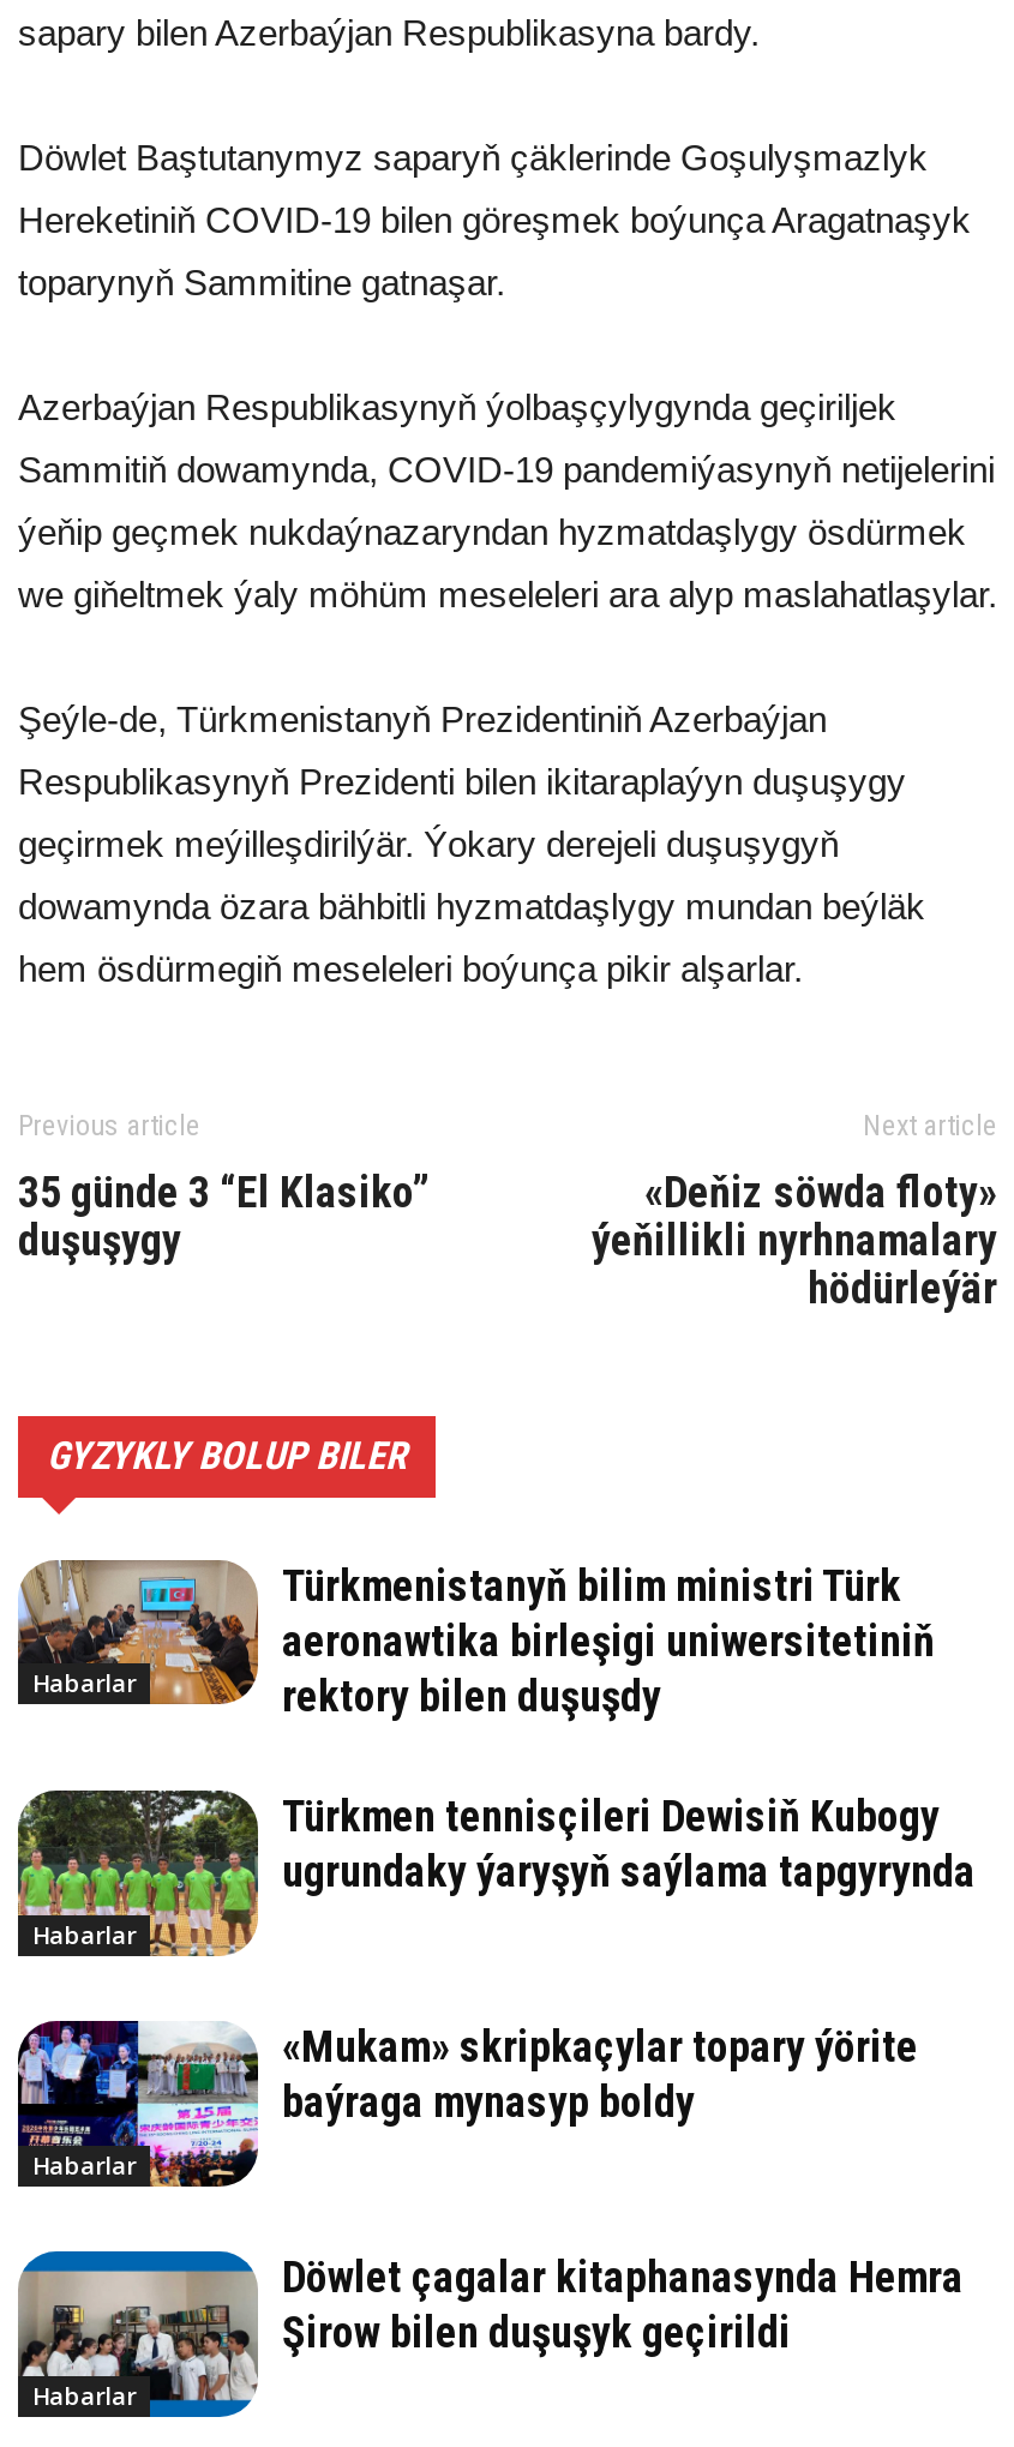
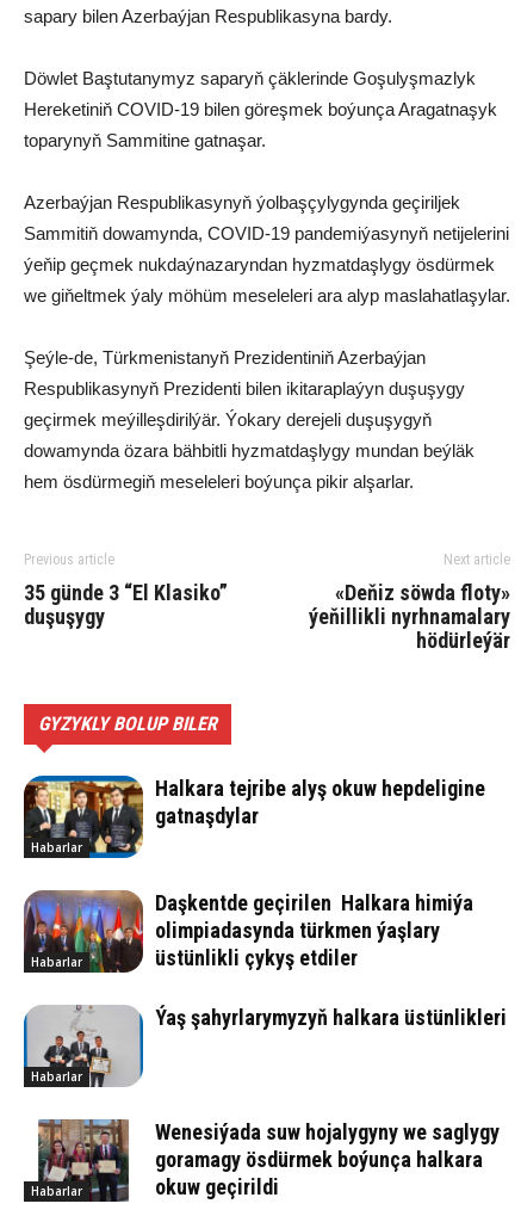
- [image]
- Türkmenistanyň bilim ministri Türk
- aeronawtika birleşigi uniwersitetiniň
- rektory bilen duşuşdy
+ [image]
+ Halkara tejribe alyş okuw hepdeligine
+ gatnaşdylar

- [image]
- Türkmen tennisçileri Dewisiň Kubogy
- ugrundaky ýaryşyň saýlama tapgyrynda
+ [image]
+ Daşkentde geçirilen Halkara himiýa
+ olimpiadasynda türkmen ýaşlary
+ üstünlikli çykyş etdiler

- [image]
- «Mukam» skripkaçylar topary ýörite
- baýraga mynasyp boldy
+ [image]
+ Ýaş şahyrlarymyzyň halkara üstünlikleri

- [image]
- Döwlet çagalar kitaphanasynda Hemra
- Şirow bilen duşuşyk geçirildi
+ [image]
+ Wenesiýada suw hojalygyny we saglygy
+ goramagy ösdürmek boýunça halkara
+ okuw geçirildi
